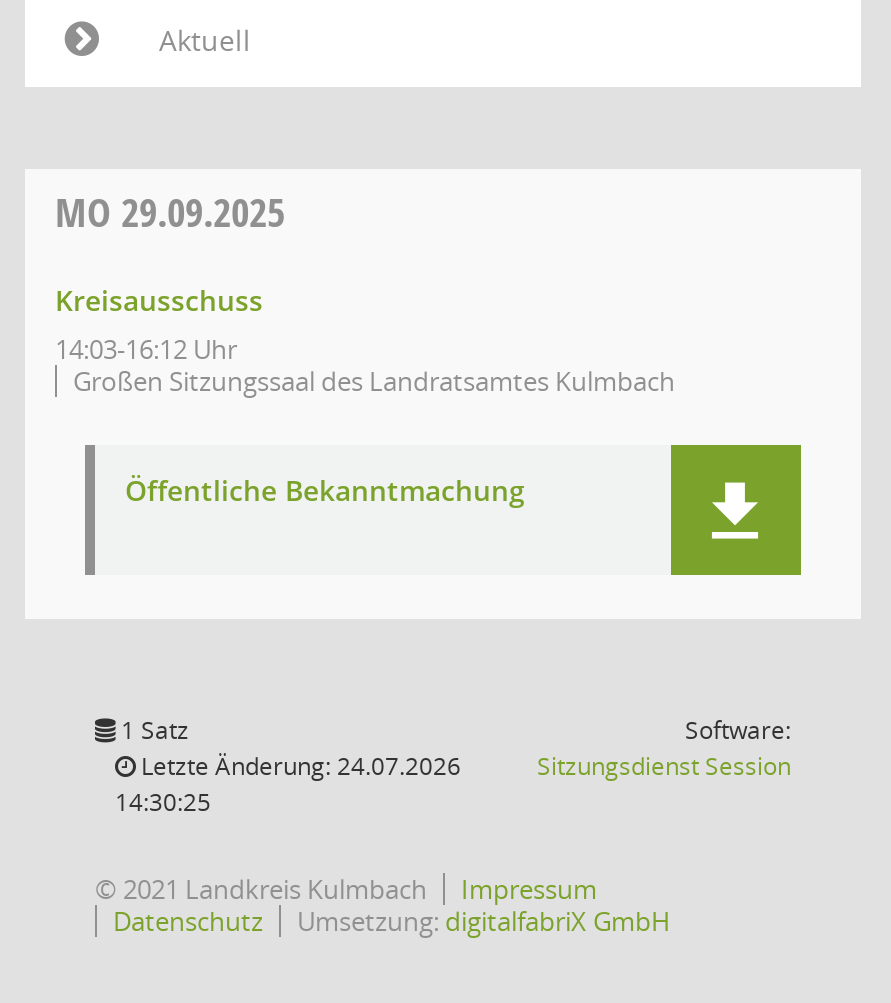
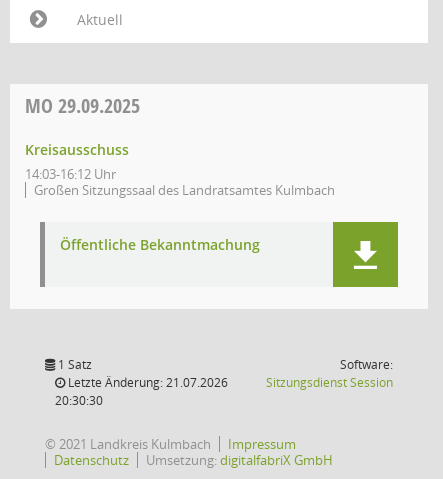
- Letzte Änderung: 24.07.2026
+ Letzte Änderung: 21.07.2026

- 14:30:25
+ 20:30:30
